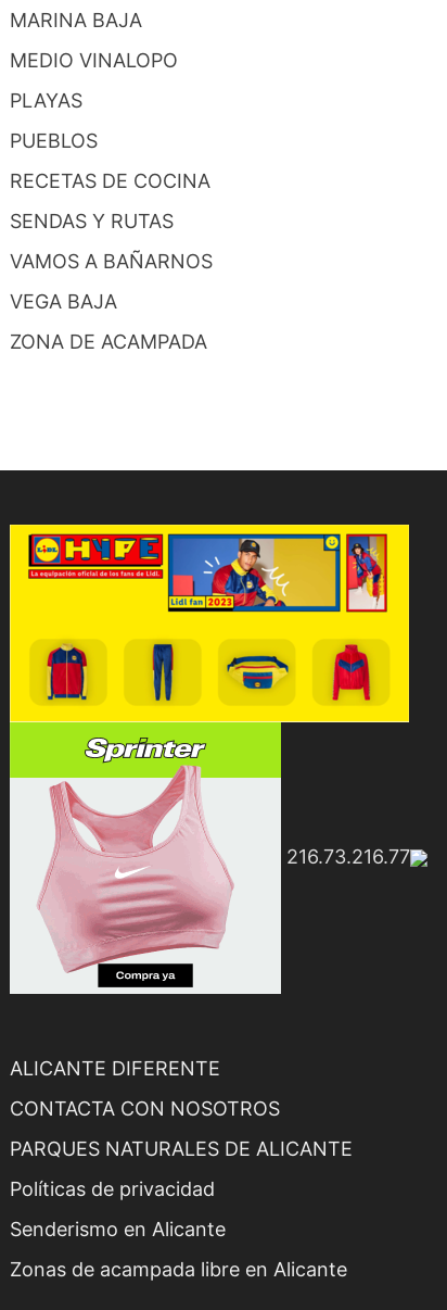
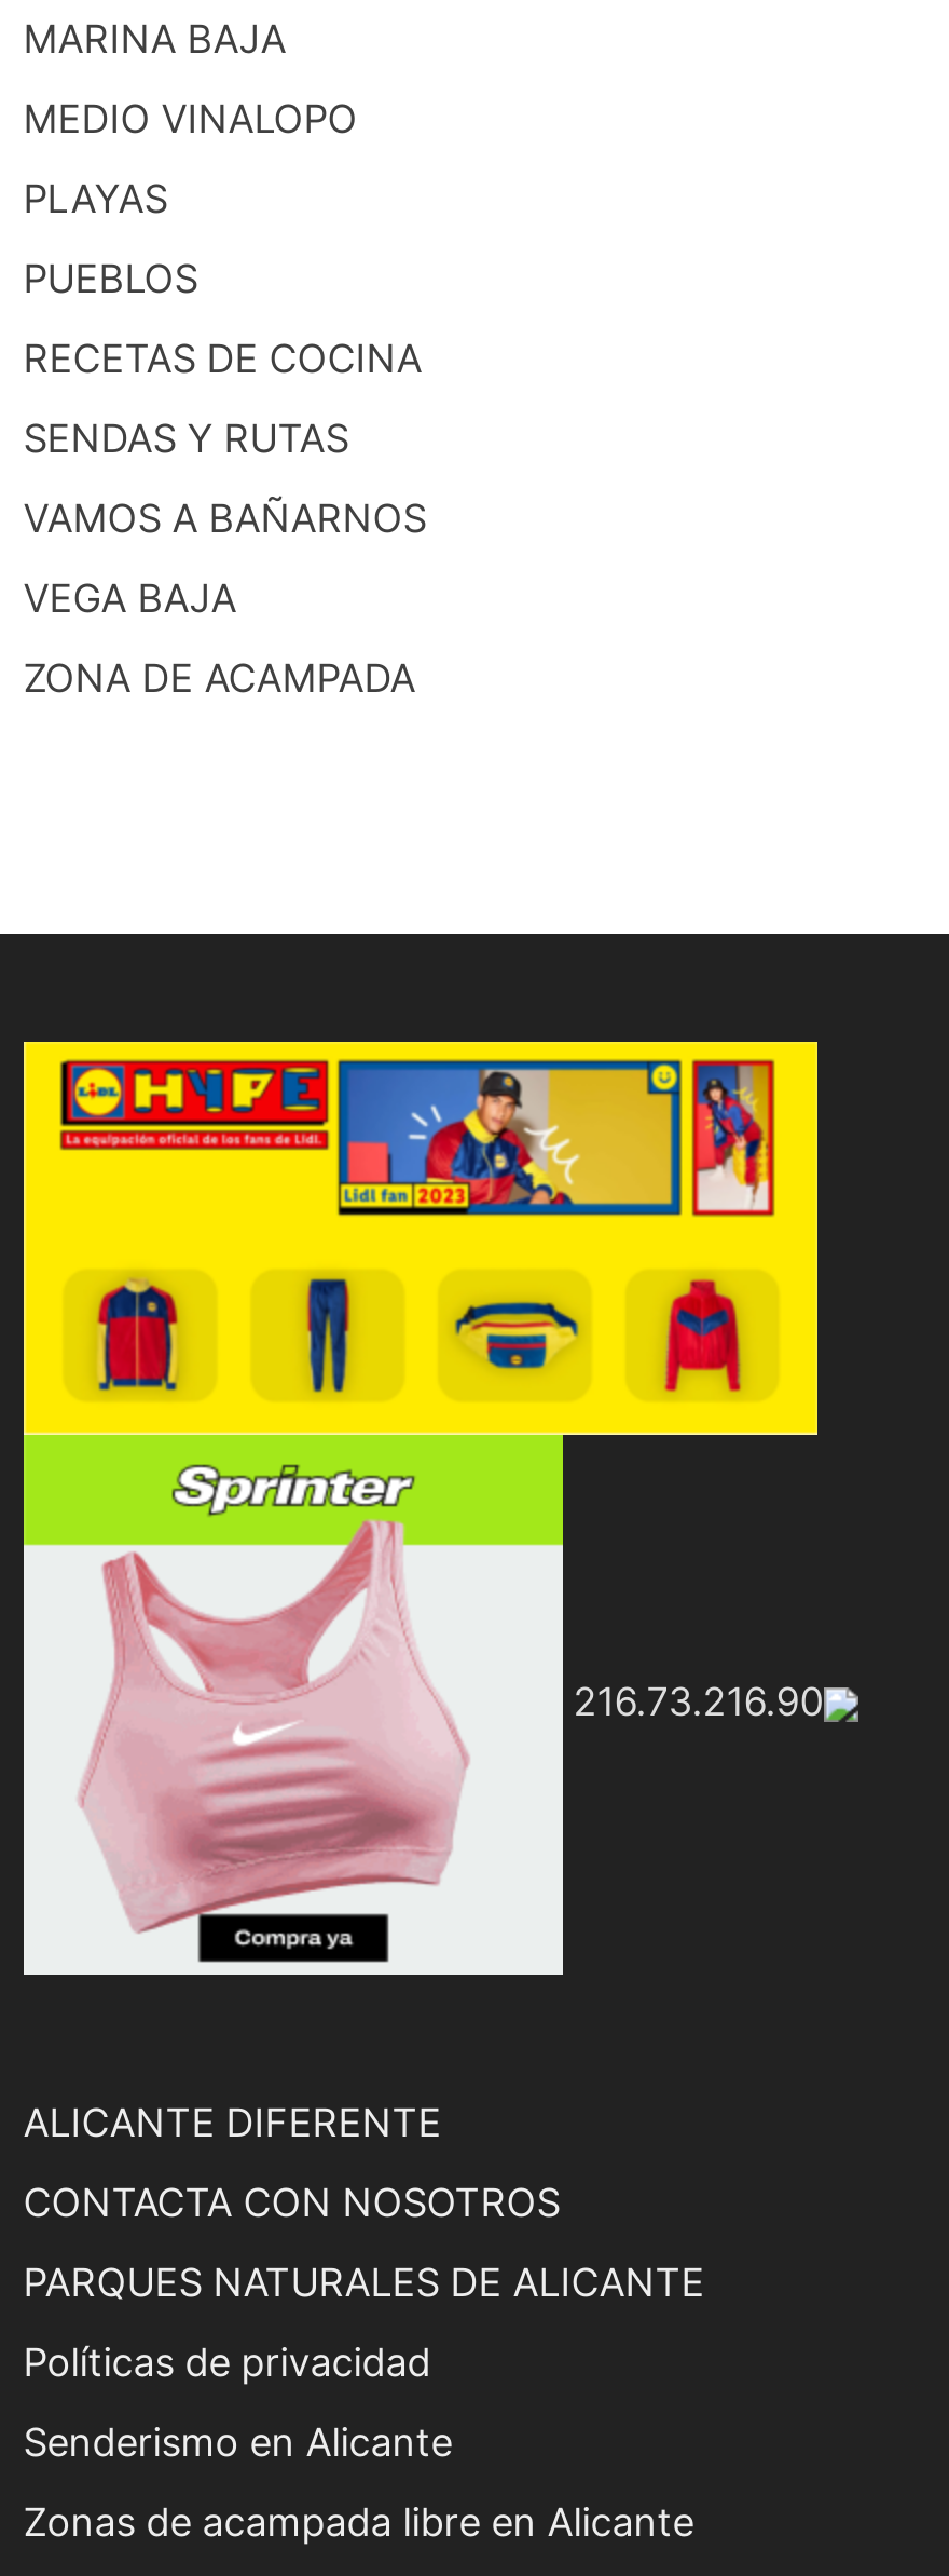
- 216.73.216.77
+ 216.73.216.90
